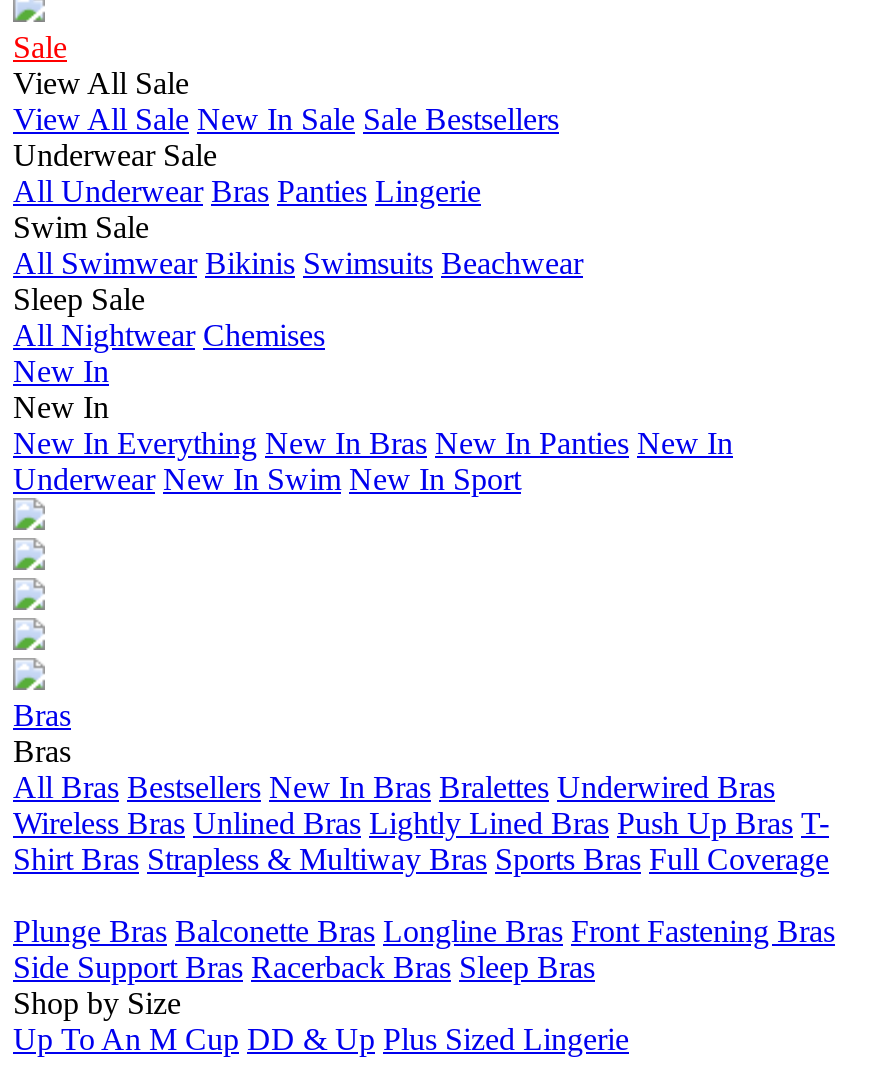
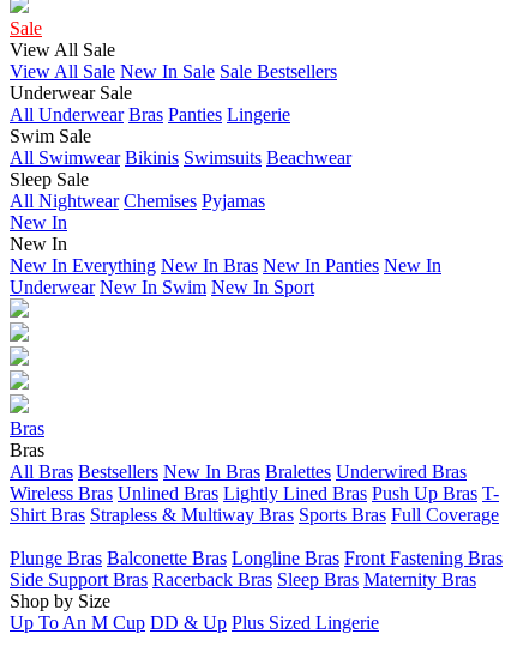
- All Nightwear Chemises
+ All Nightwear Chemises Pyjamas

- Side Support Bras Racerback Bras Sleep Bras
+ Side Support Bras Racerback Bras Sleep Bras Maternity Bras
